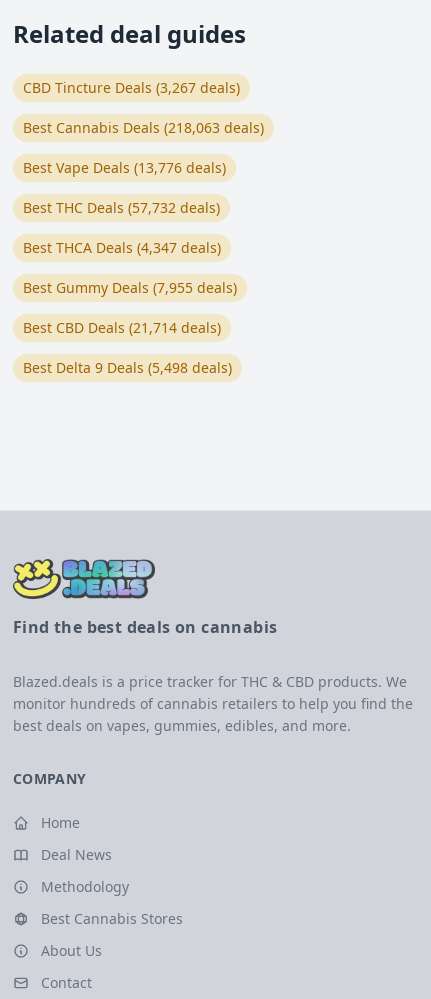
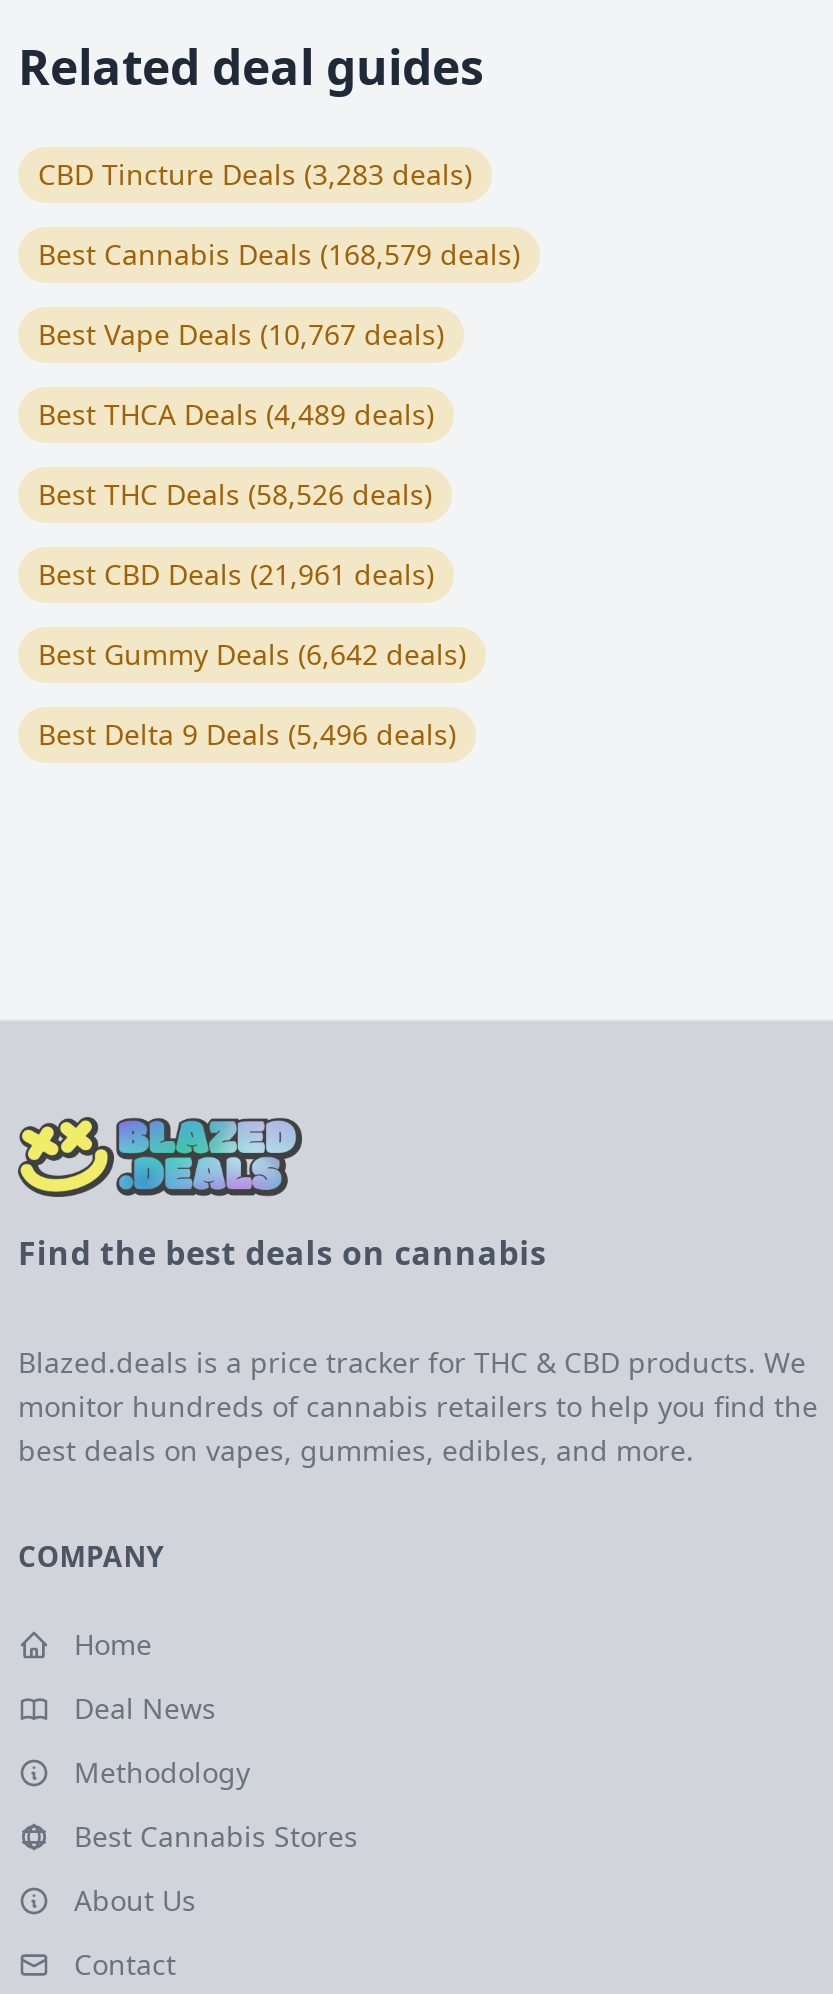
- CBD Tincture Deals (3,267 deals)
+ CBD Tincture Deals (3,283 deals)

- Best Cannabis Deals (218,063 deals)
+ Best Cannabis Deals (168,579 deals)

- Best Vape Deals (13,776 deals)
+ Best Vape Deals (10,767 deals)

- Best THC Deals (57,732 deals)
+ Best THCA Deals (4,489 deals)

- Best THCA Deals (4,347 deals)
+ Best THC Deals (58,526 deals)

- Best Gummy Deals (7,955 deals)
+ Best CBD Deals (21,961 deals)

- Best CBD Deals (21,714 deals)
+ Best Gummy Deals (6,642 deals)

- Best Delta 9 Deals (5,498 deals)
+ Best Delta 9 Deals (5,496 deals)
